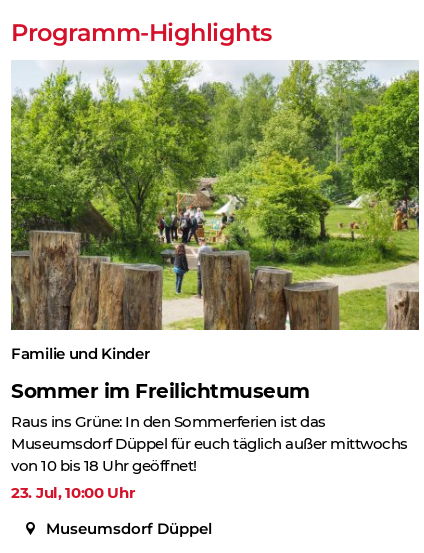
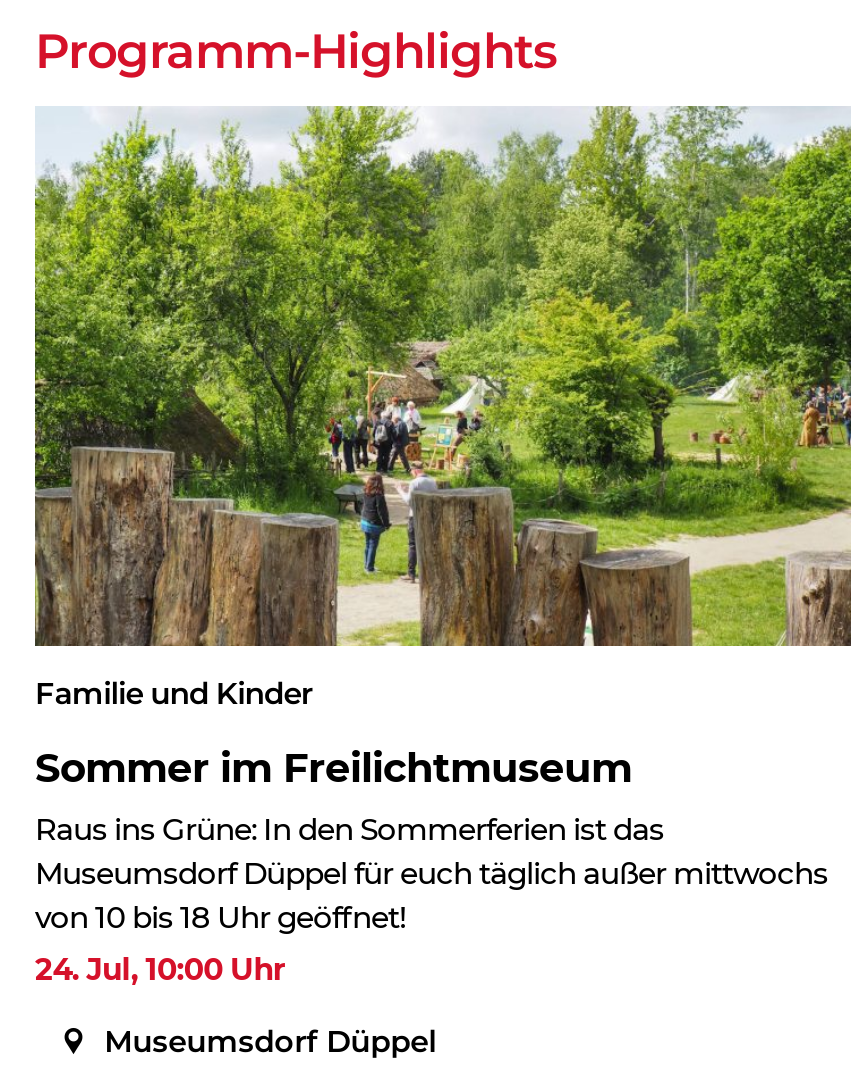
- 23. Jul, 10:00 Uhr
+ 24. Jul, 10:00 Uhr
